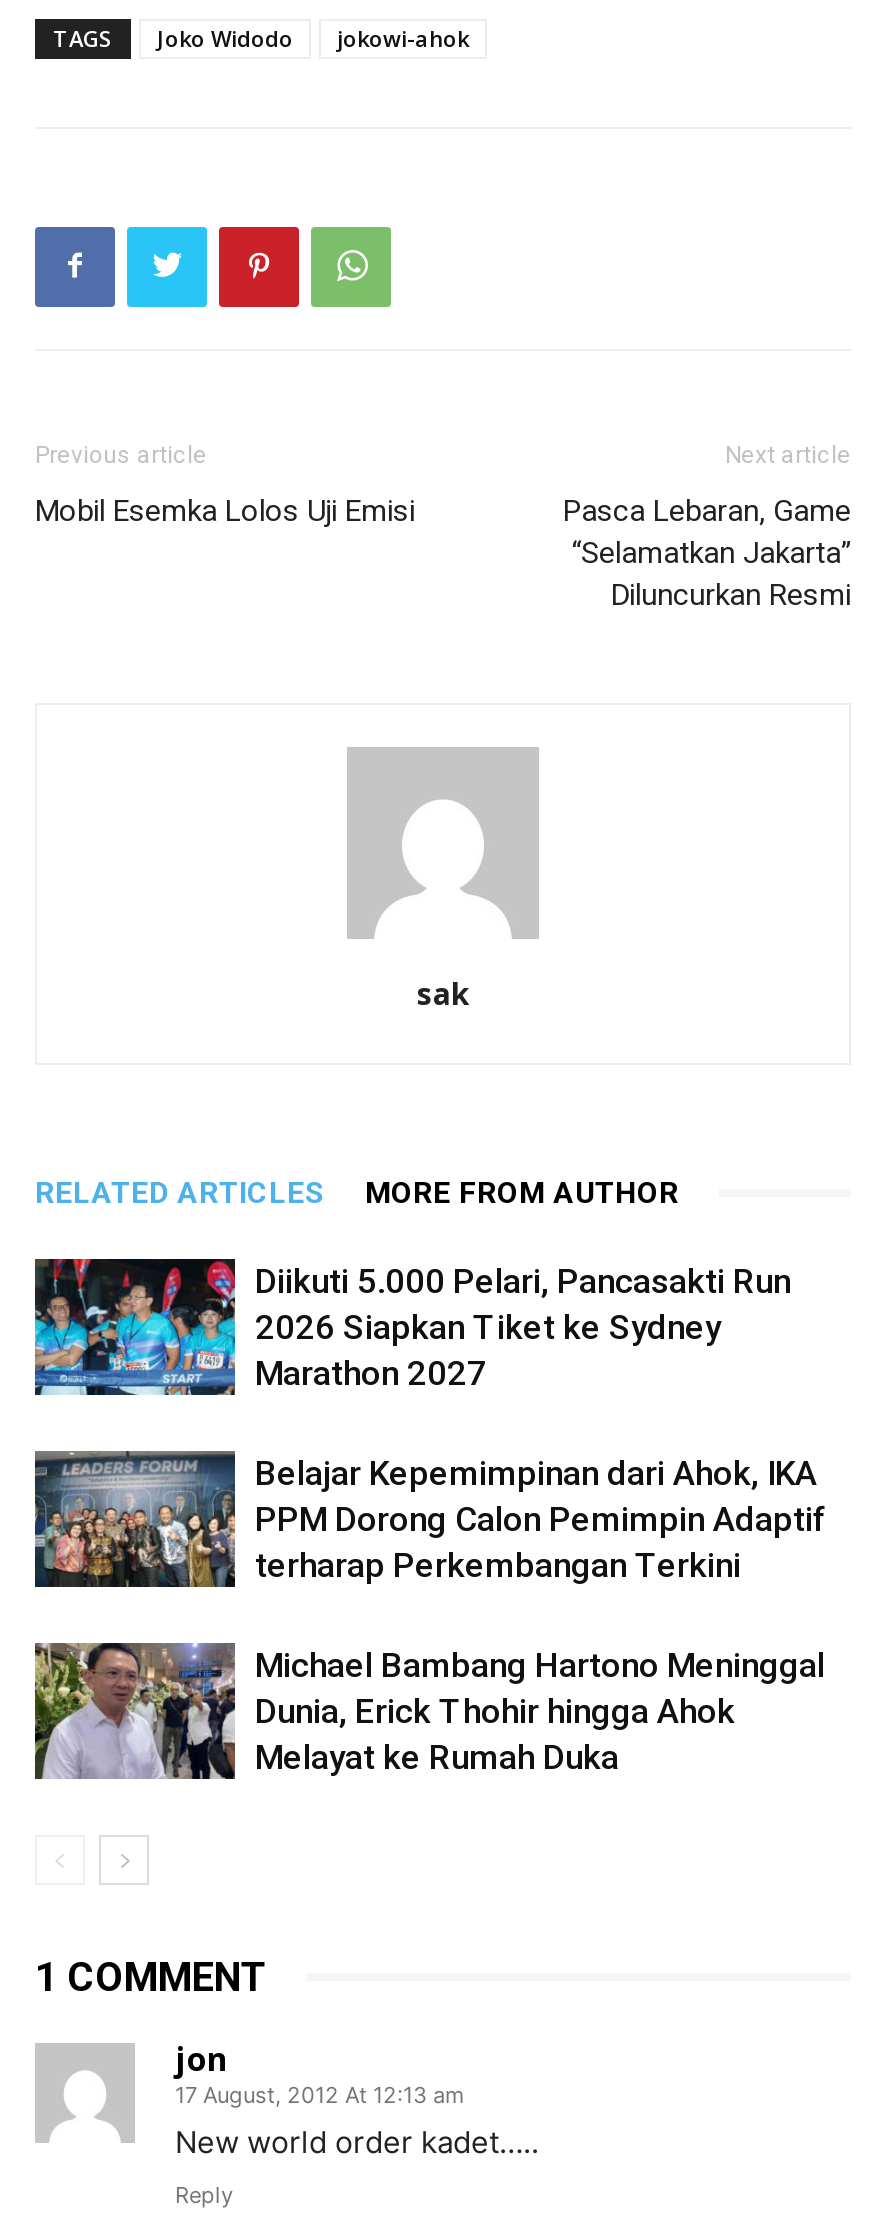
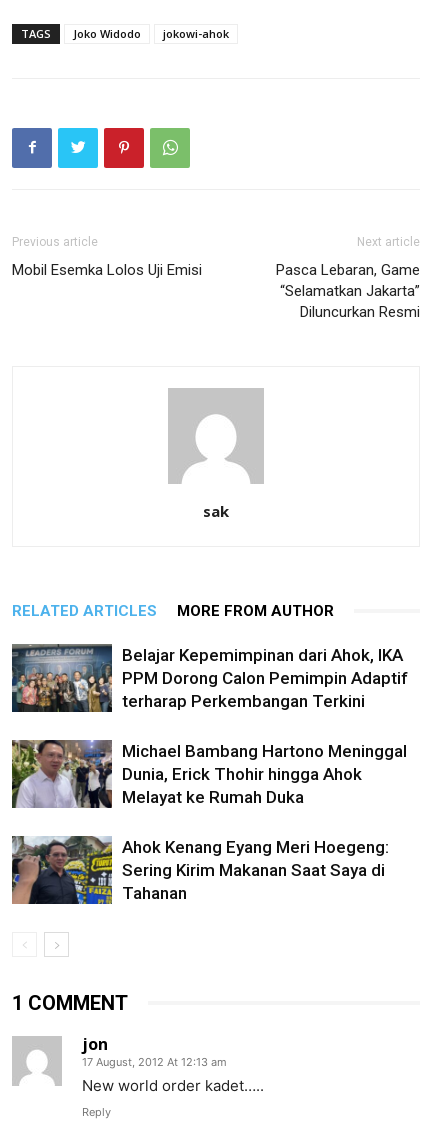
- [image]
- Diikuti 5.000 Pelari, Pancasakti Run
- 2026 Siapkan Tiket ke Sydney
- Marathon 2027

moved up: [image] | Belajar Kepemimpinan dari Ahok, IKA | PPM Dorong Calon Pemimpin Adaptif | terharap Perkembangan Terkini | Michael Bambang Hartono Meninggal | Dunia, Erick Thohir hingga Ahok | Melayat ke Rumah Duka

+ [image]
+ Ahok Kenang Eyang Meri Hoegeng:
+ Sering Kirim Makanan Saat Saya di
+ Tahanan
